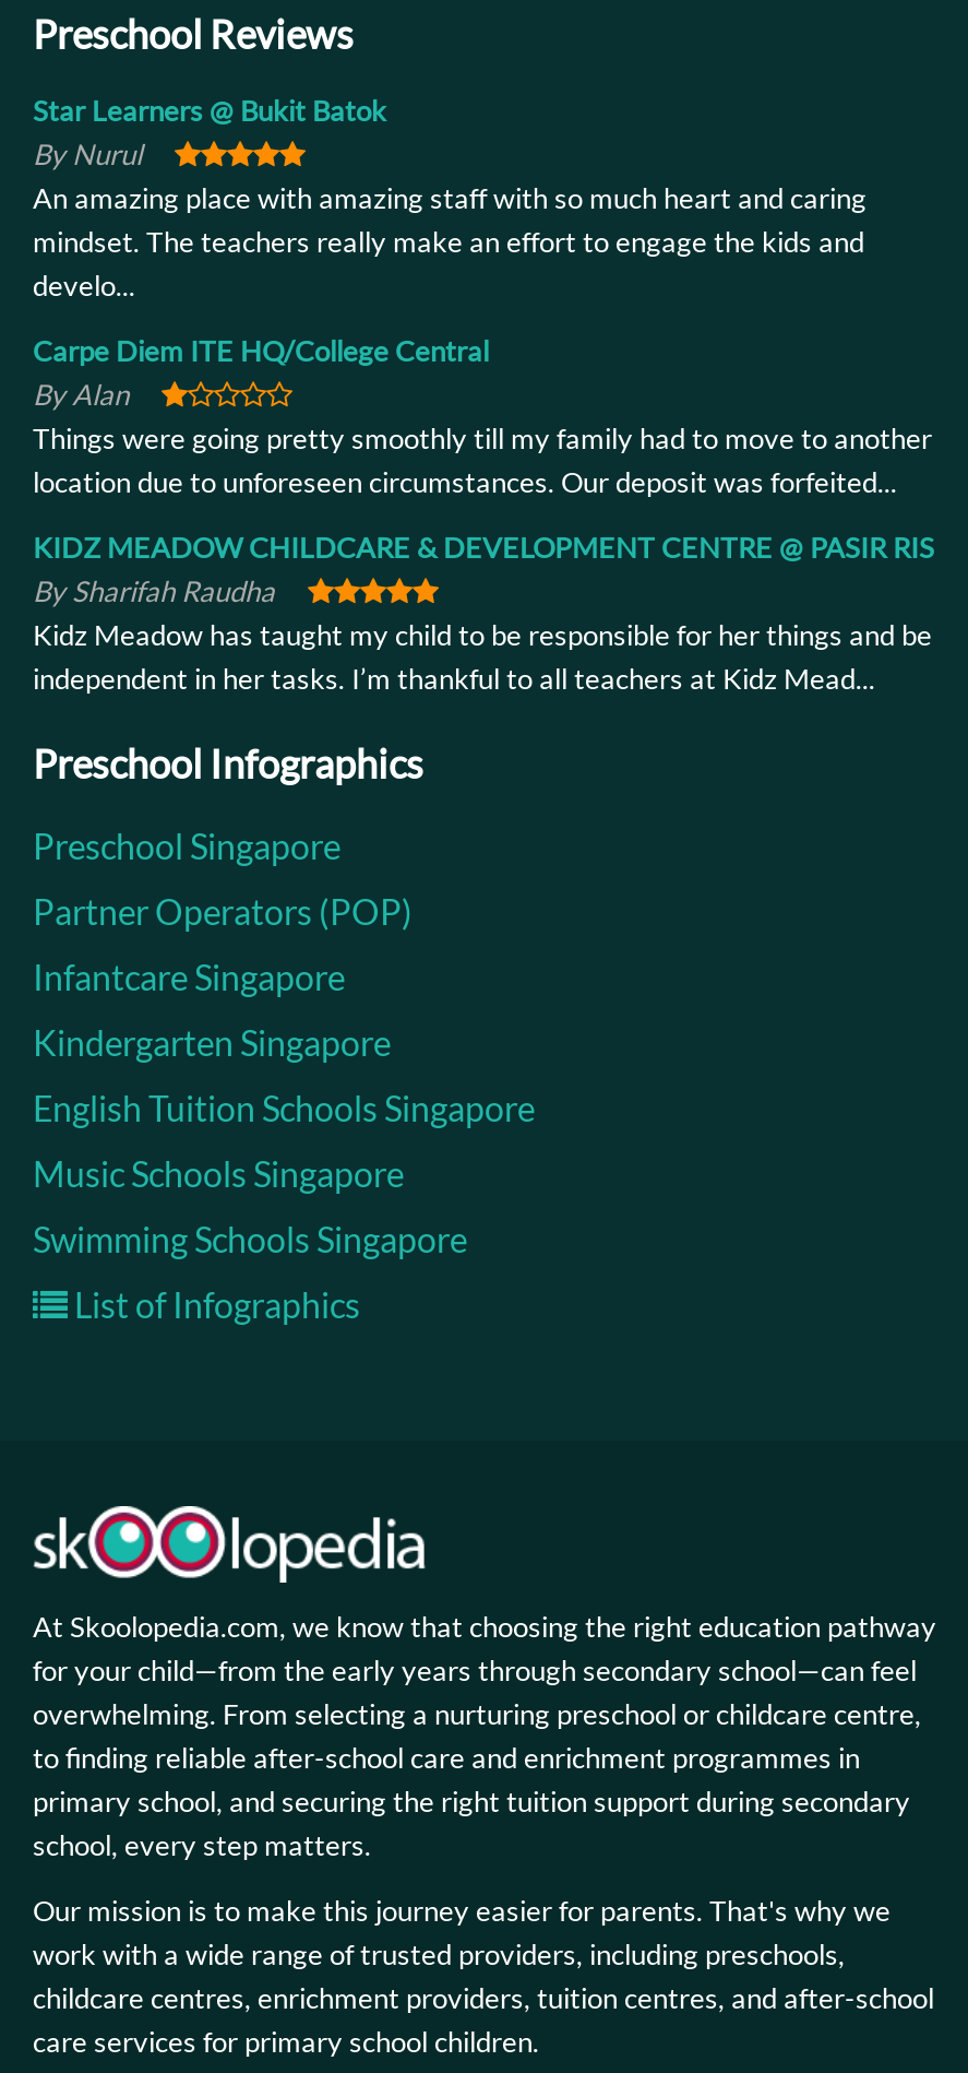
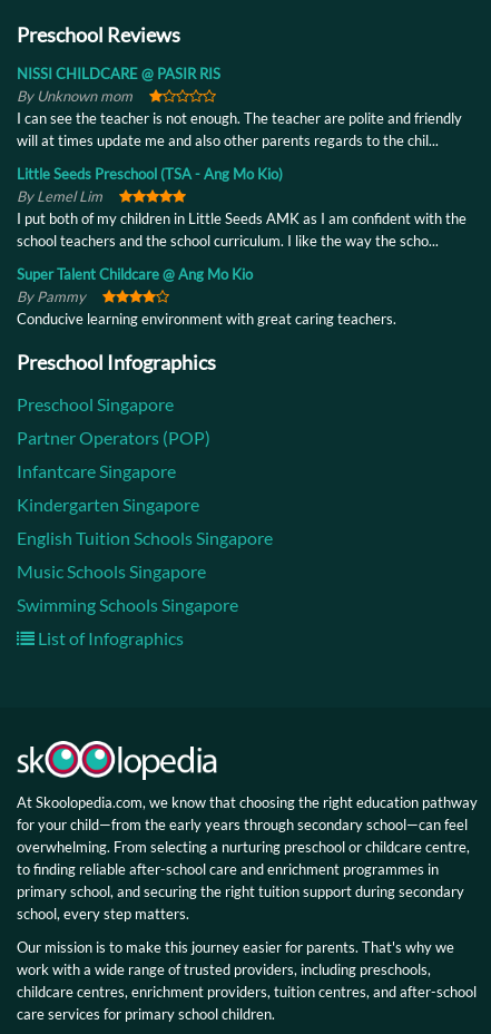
- Star Learners @ Bukit Batok
- By Nurul
- An amazing place with amazing staff with so much heart and caring
- mindset. The teachers really make an effort to engage the kids and
- develo...
+ NISSI CHILDCARE @ PASIR RIS
+ By Unknown mom
+ I can see the teacher is not enough. The teacher are polite and friendly
+ will at times update me and also other parents regards to the chil...

- Carpe Diem ITE HQ/College Central
- By Alan
- Things were going pretty smoothly till my family had to move to another
- location due to unforeseen circumstances. Our deposit was forfeited...
+ Little Seeds Preschool (TSA - Ang Mo Kio)
+ By Lemel Lim
+ I put both of my children in Little Seeds AMK as I am confident with the
+ school teachers and the school curriculum. I like the way the scho...

- KIDZ MEADOW CHILDCARE & DEVELOPMENT CENTRE @ PASIR RIS
- By Sharifah Raudha
- Kidz Meadow has taught my child to be responsible for her things and be
- independent in her tasks. I’m thankful to all teachers at Kidz Mead...
+ Super Talent Childcare @ Ang Mo Kio
+ By Pammy
+ Conducive learning environment with great caring teachers.
